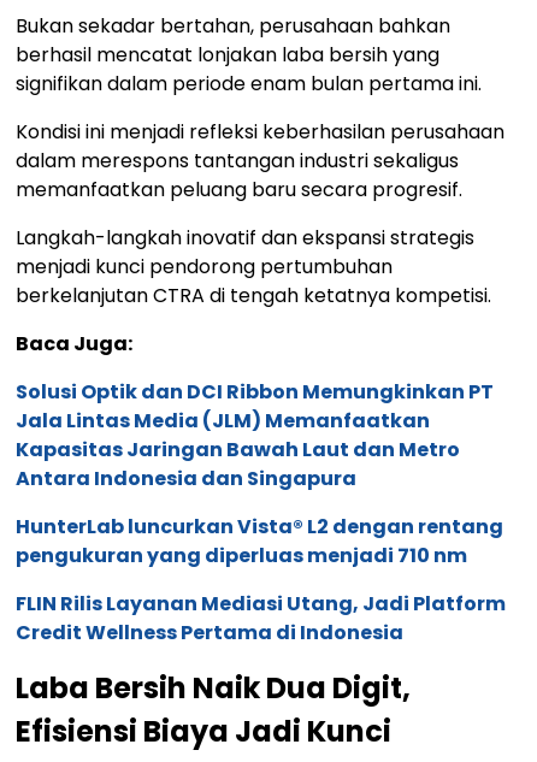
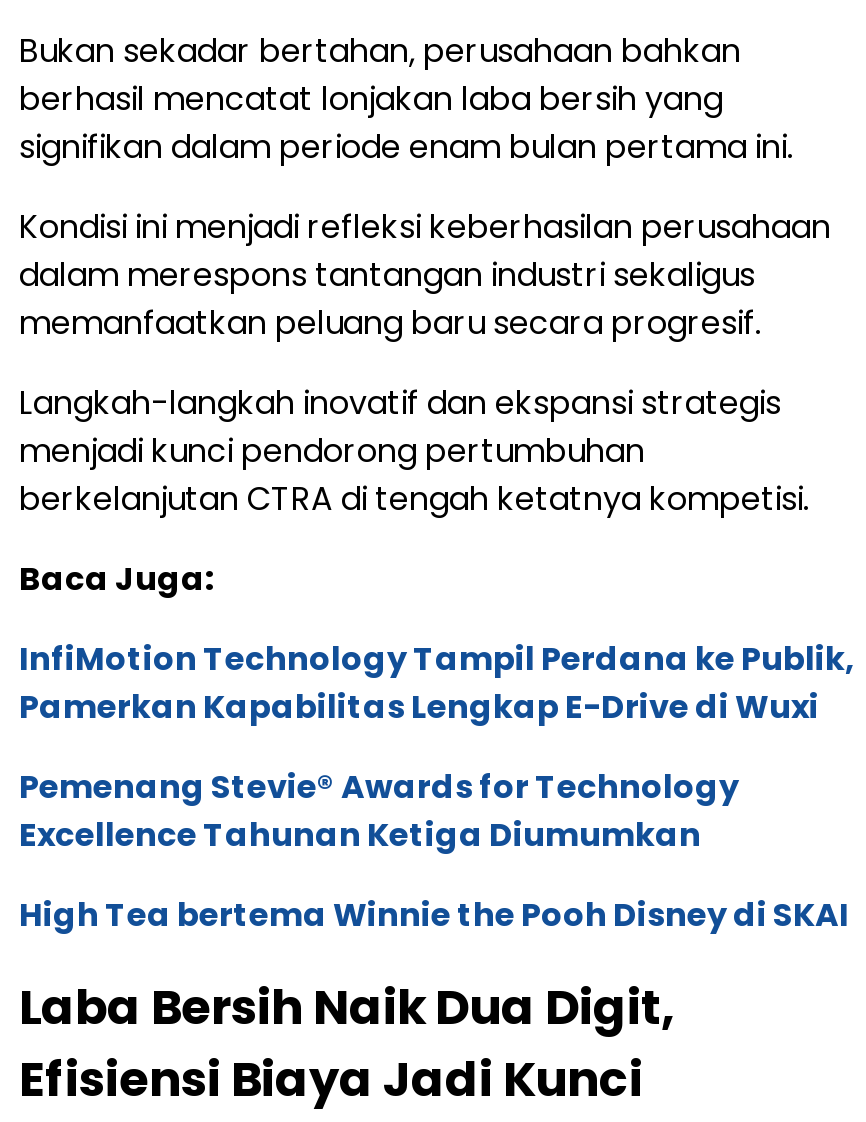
- Solusi Optik dan DCI Ribbon Memungkinkan PT
- Jala Lintas Media (JLM) Memanfaatkan
- Kapasitas Jaringan Bawah Laut dan Metro
- Antara Indonesia dan Singapura
+ InfiMotion Technology Tampil Perdana ke Publik,
+ Pamerkan Kapabilitas Lengkap E-Drive di Wuxi

- HunterLab luncurkan Vista® L2 dengan rentang
- pengukuran yang diperluas menjadi 710 nm
+ Pemenang Stevie® Awards for Technology
+ Excellence Tahunan Ketiga Diumumkan

- FLIN Rilis Layanan Mediasi Utang, Jadi Platform
- Credit Wellness Pertama di Indonesia
+ High Tea bertema Winnie the Pooh Disney di SKAI
